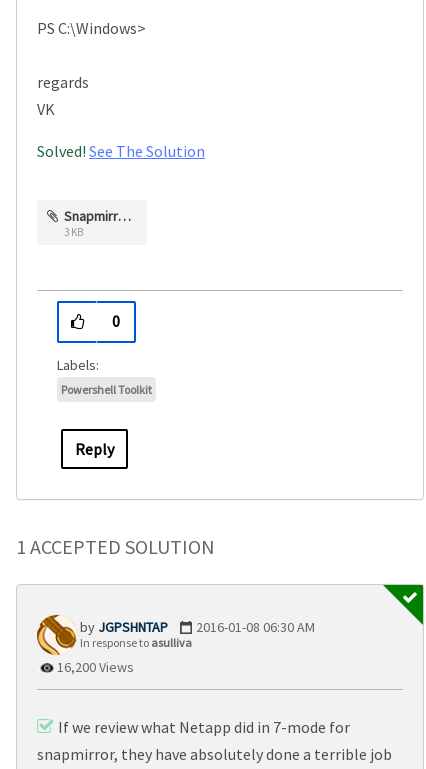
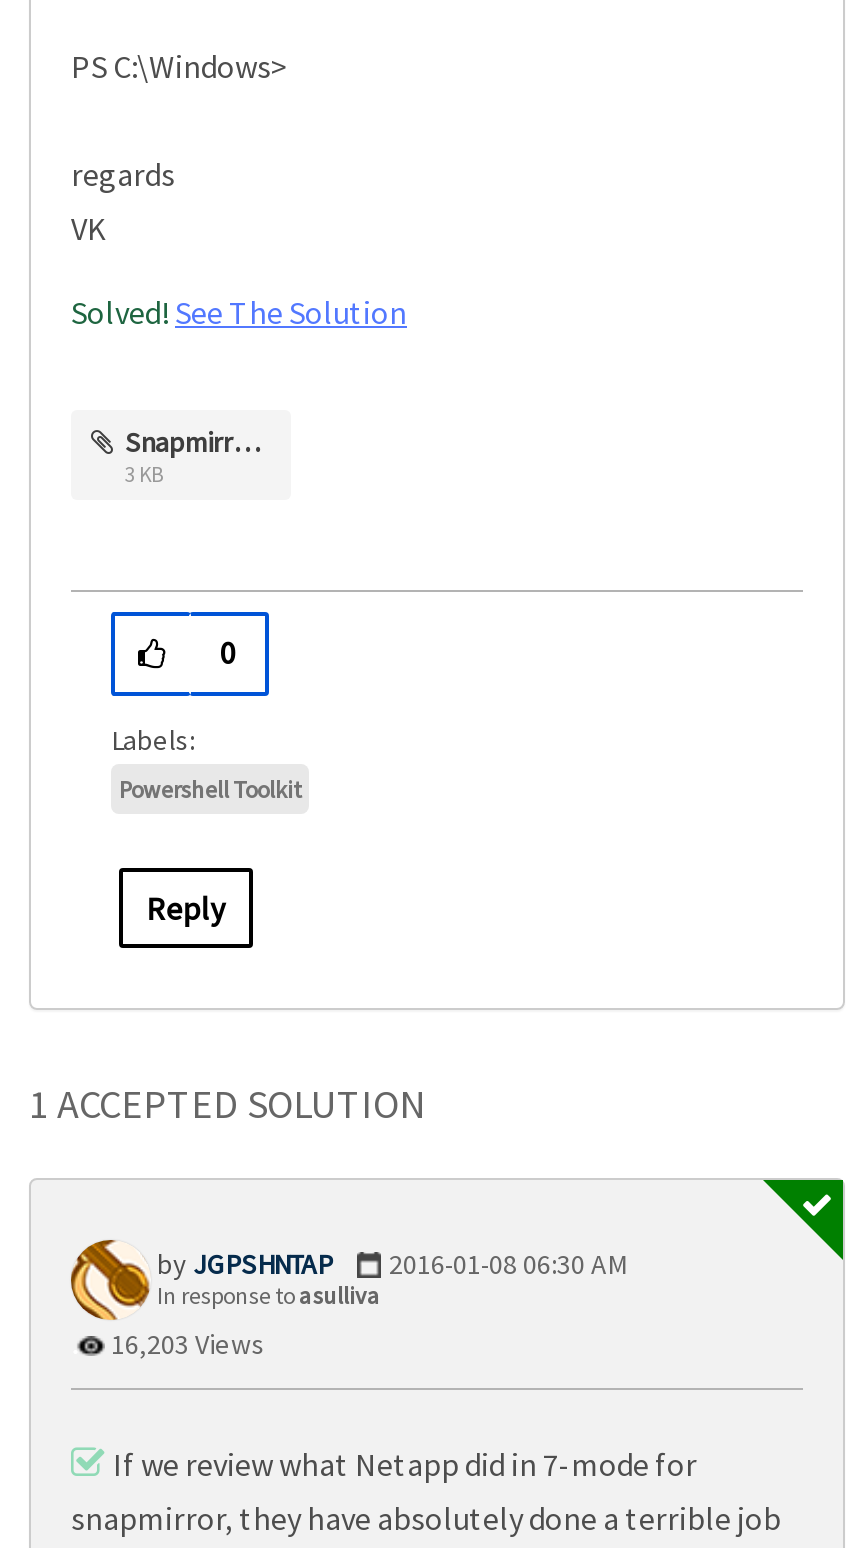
- 16,200 Views
+ 16,203 Views
